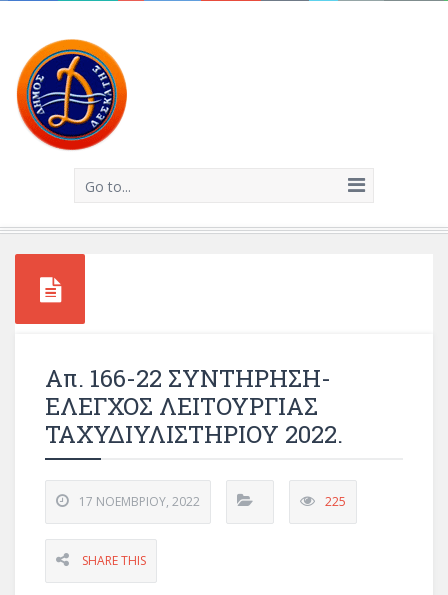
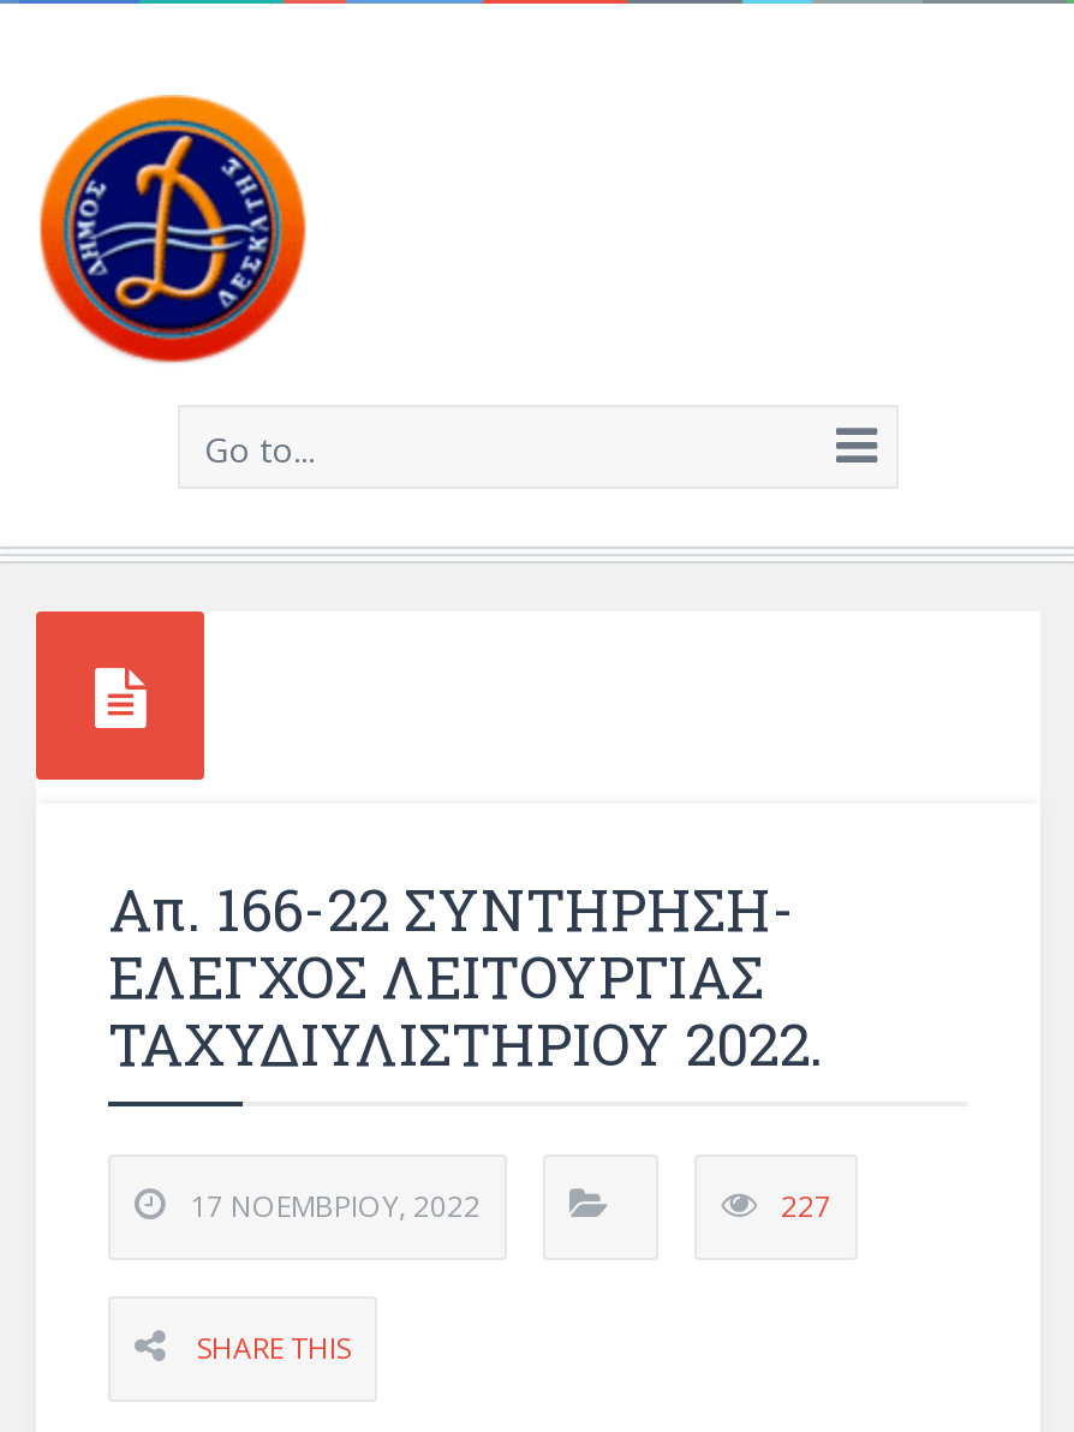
- 225
+ 227
